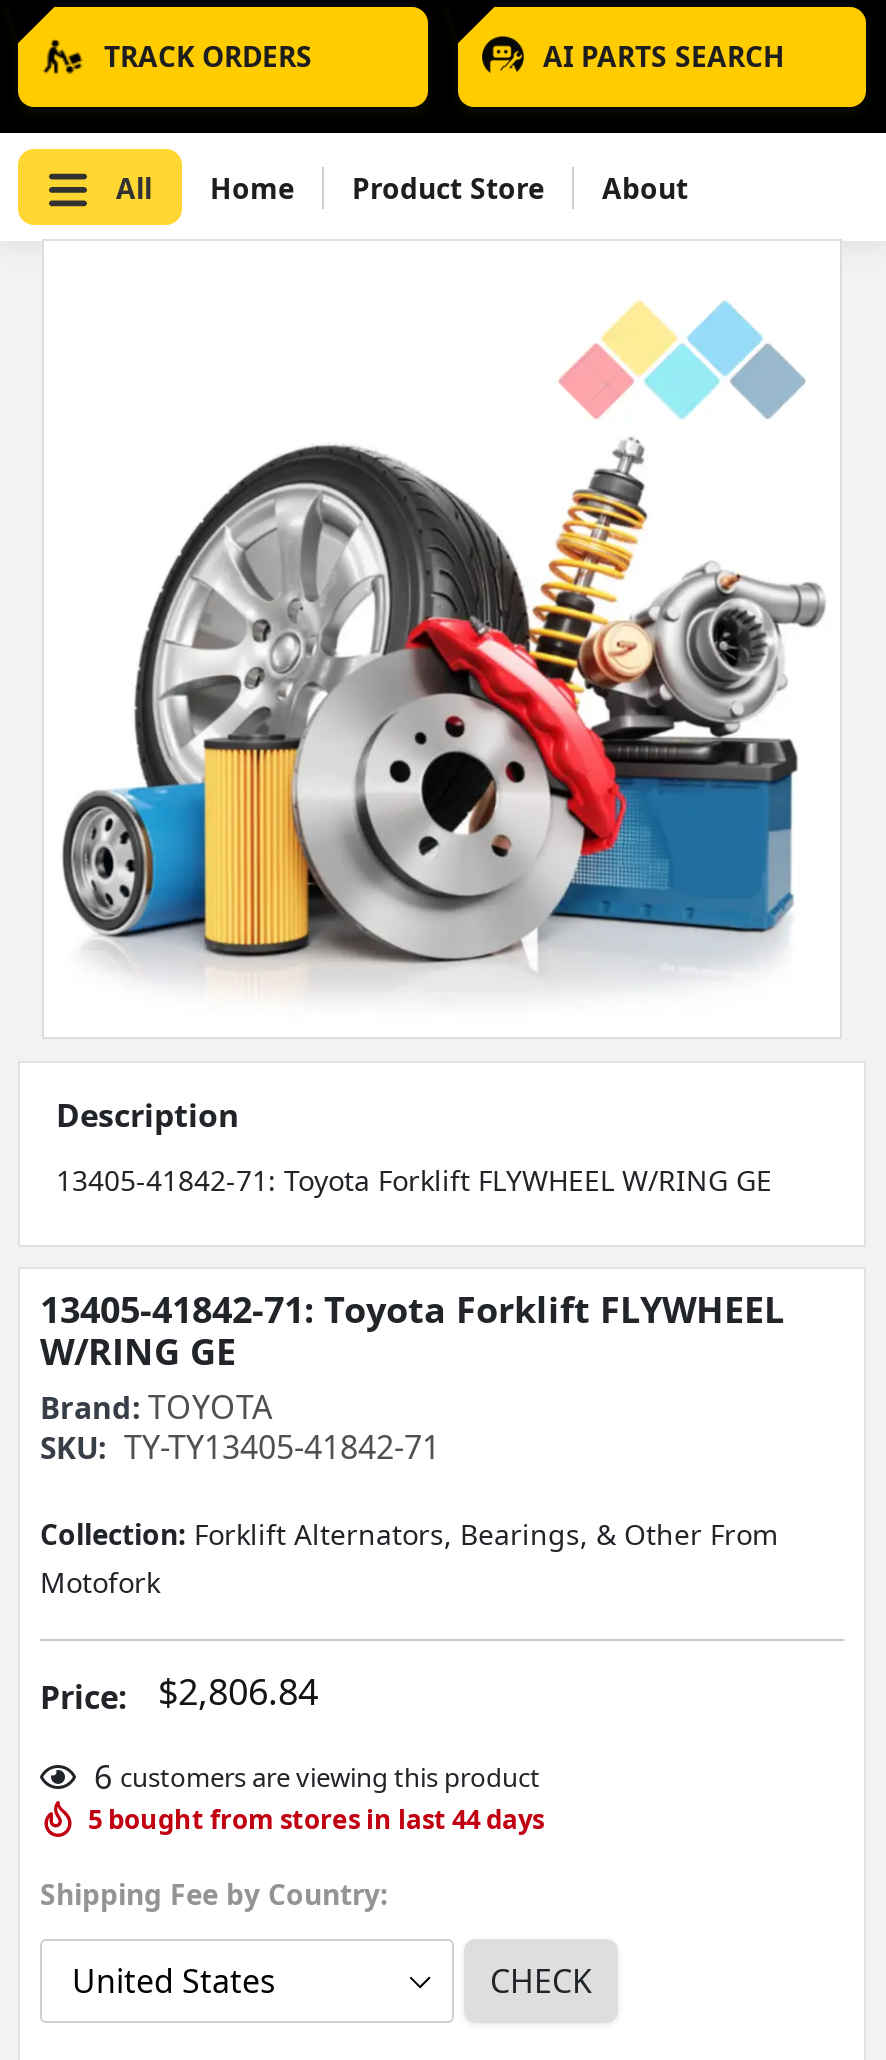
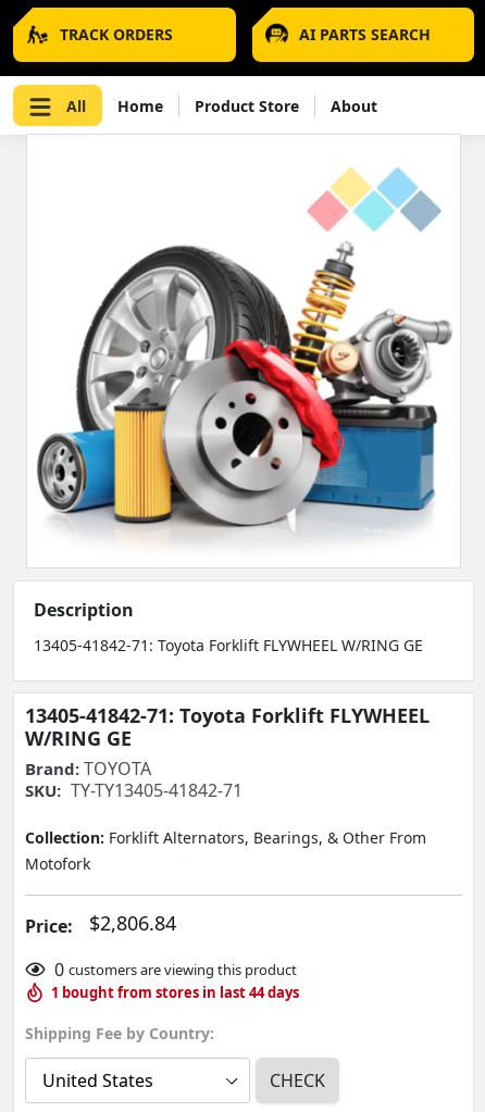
- 6 customers are viewing this product
+ 0 customers are viewing this product

- 5 bought from stores in last 44days
+ 1 bought from stores in last 44days
